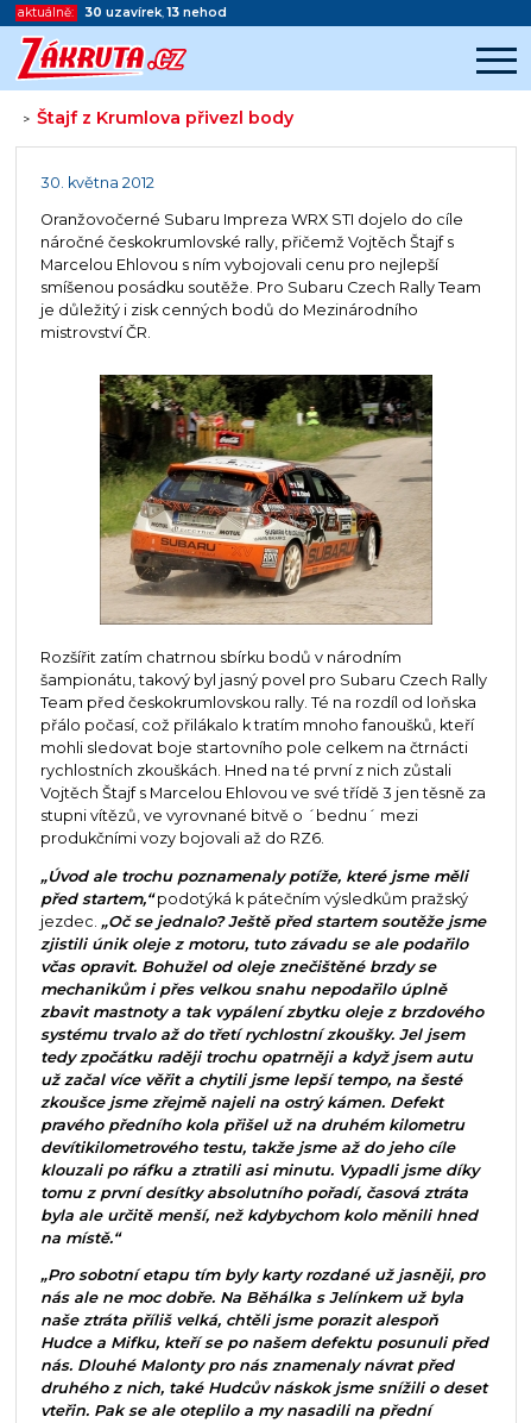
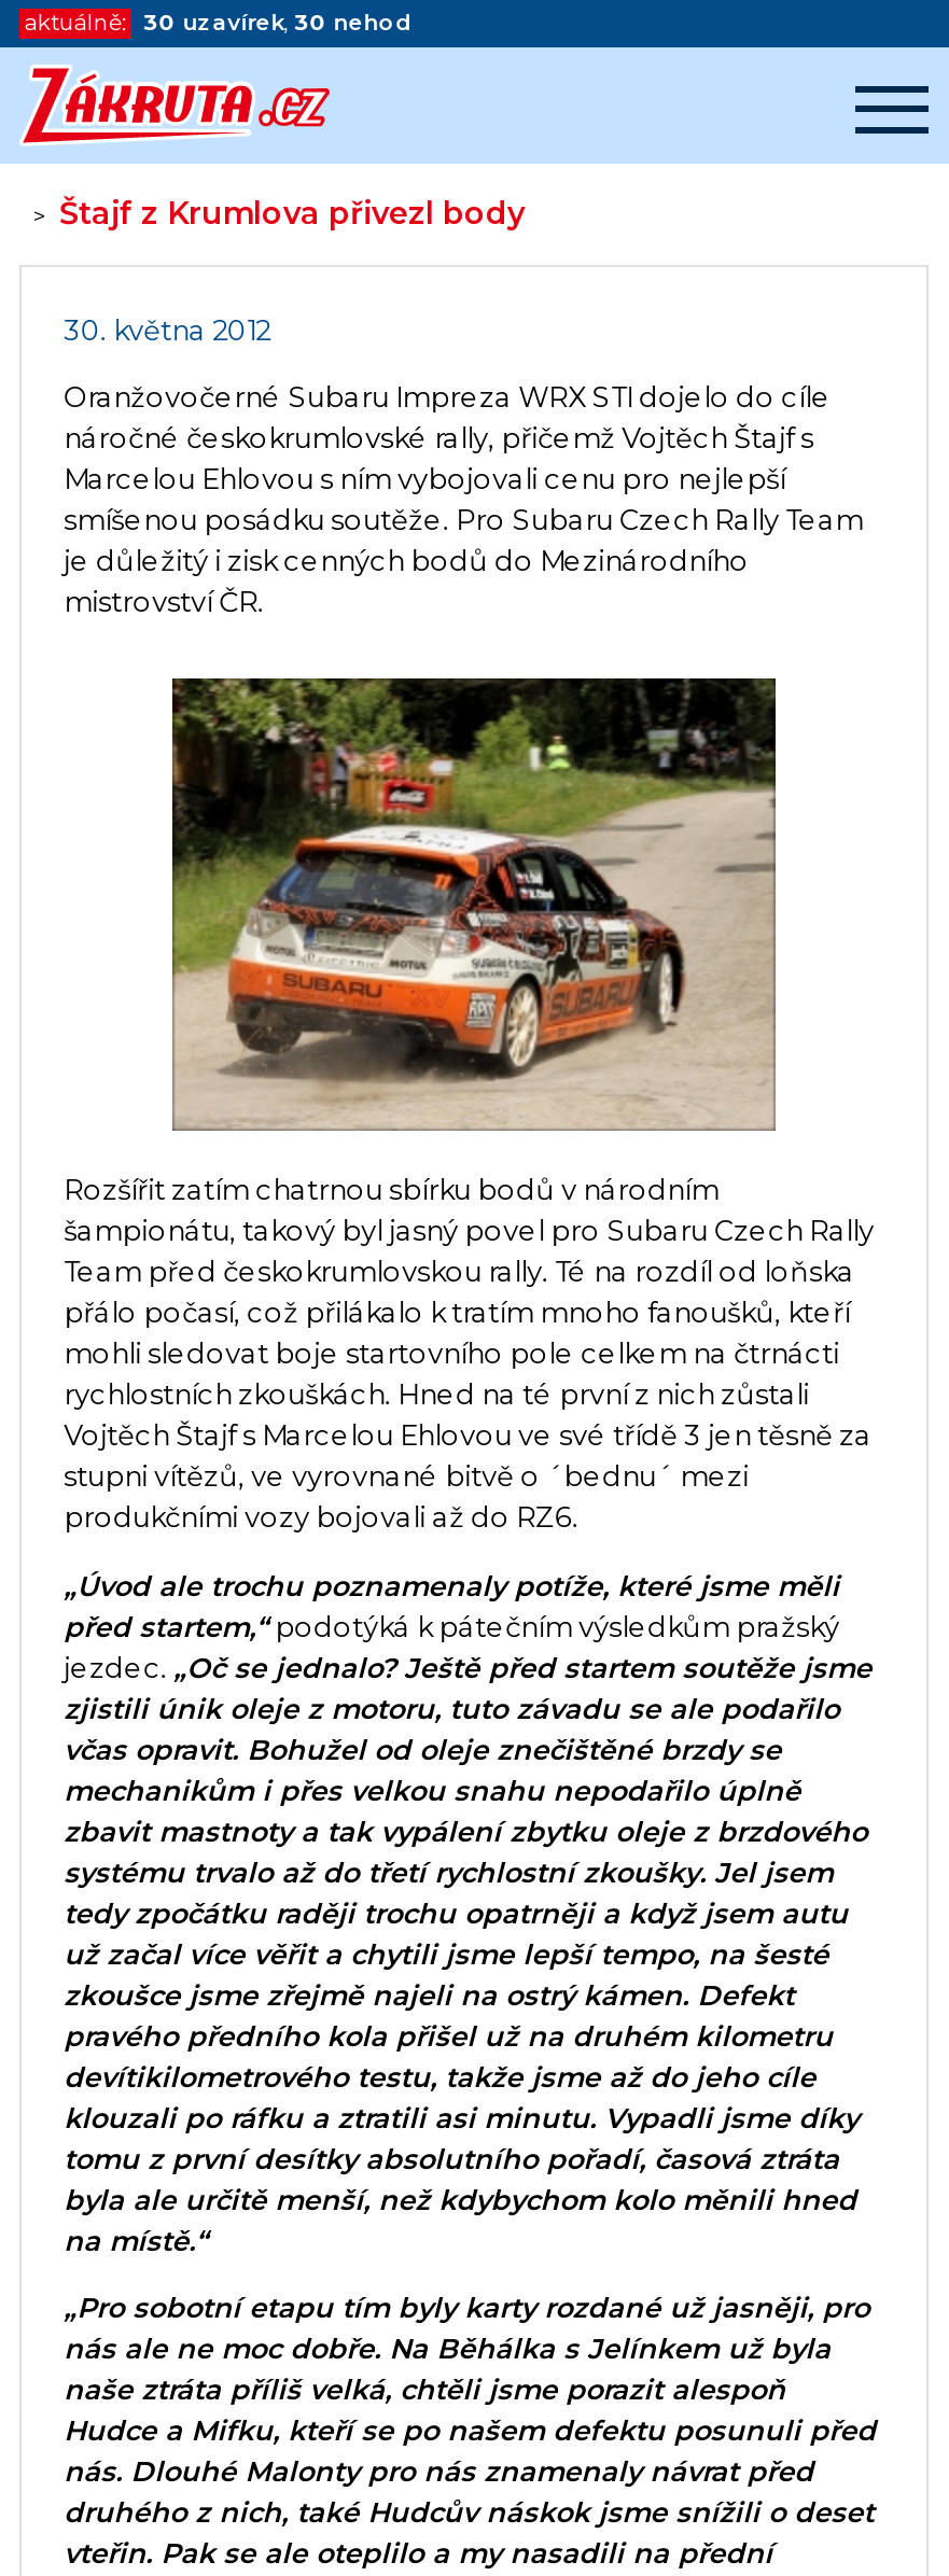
- 30 uzavírek, 13 nehod
+ 30 uzavírek, 30 nehod
